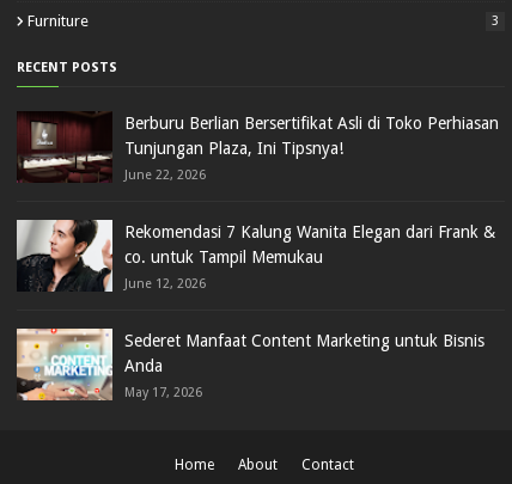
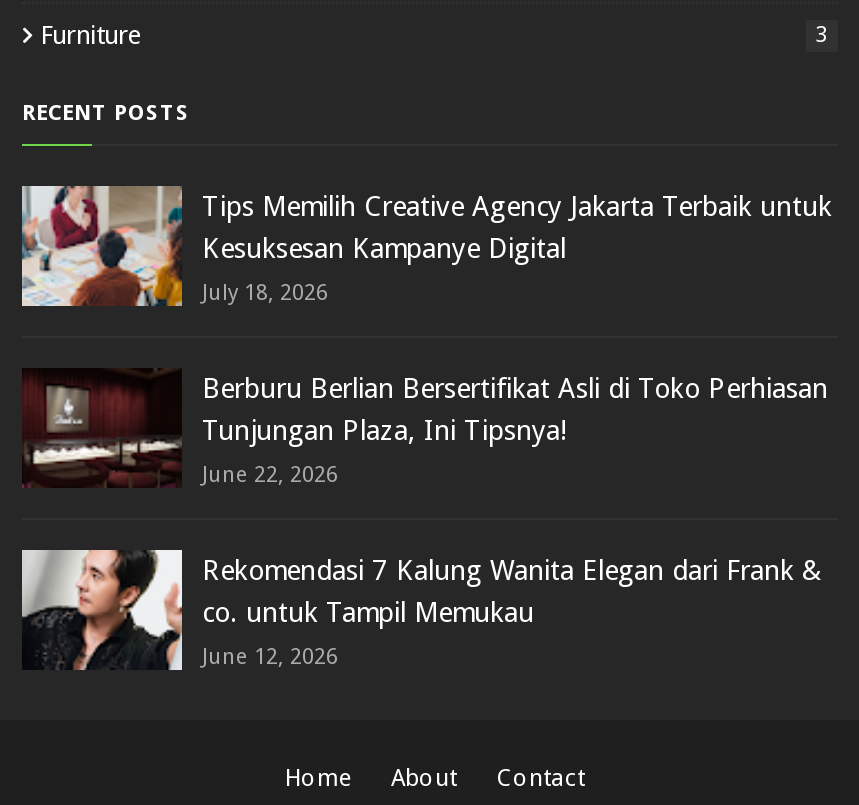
+ [image]
+ Tips Memilih Creative Agency Jakarta Terbaik untuk
+ Kesuksesan Kampanye Digital
+ July 18, 2026

moved down: [image] | Berburu Berlian Bersertifikat Asli di Toko Perhiasan | Tunjungan Plaza, Ini Tipsnya! | June 22, 2026 | Rekomendasi 7 Kalung Wanita Elegan dari Frank & | co. untuk Tampil Memukau | June 12, 2026

- [image]
- Sederet Manfaat Content Marketing untuk Bisnis
- Anda
- May 17, 2026
